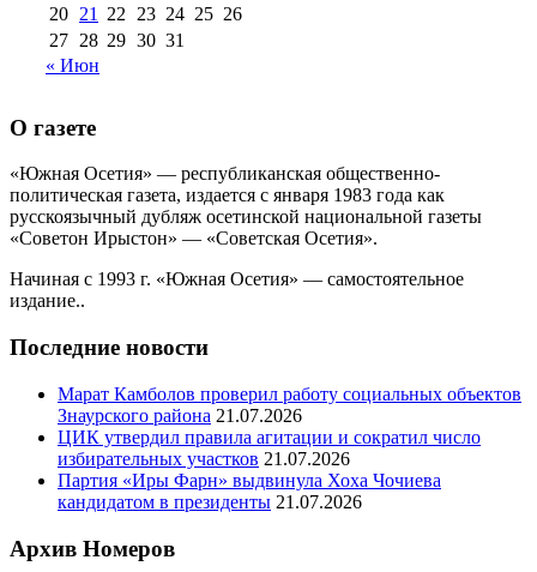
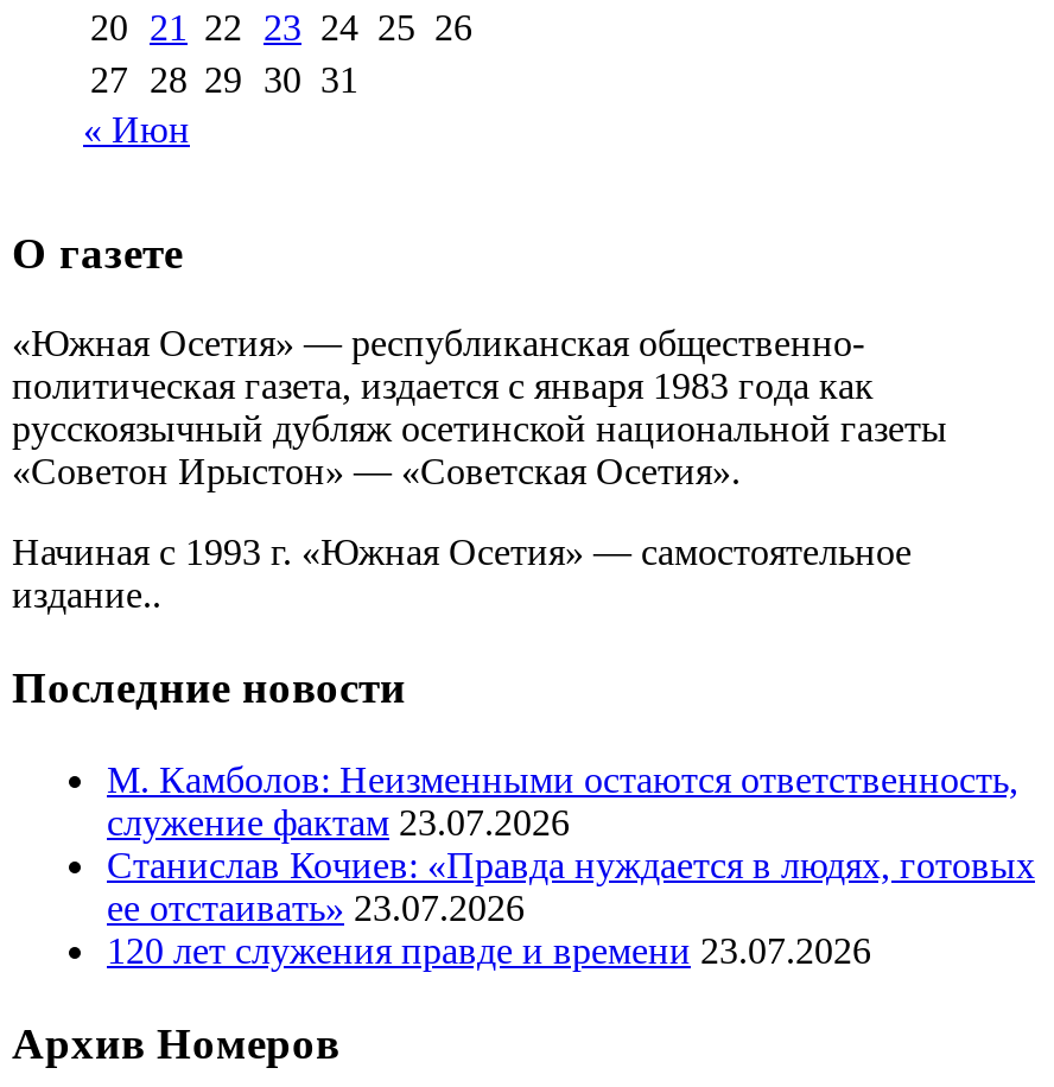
- Марат Камболов проверил работу социальных объектов
- Знаурского района 21.07.2026
- ЦИК утвердил правила агитации и сократил число
- избирательных участков 21.07.2026
- Партия «Иры Фарн» выдвинула Хоха Чочиева
- кандидатом в президенты 21.07.2026
+ М. Камболов: Неизменными остаются ответственность,
+ служение фактам 23.07.2026
+ Станислав Кочиев: «Правда нуждается в людях, готовых
+ ее отстаивать» 23.07.2026
+ 120 лет служения правде и времени 23.07.2026
